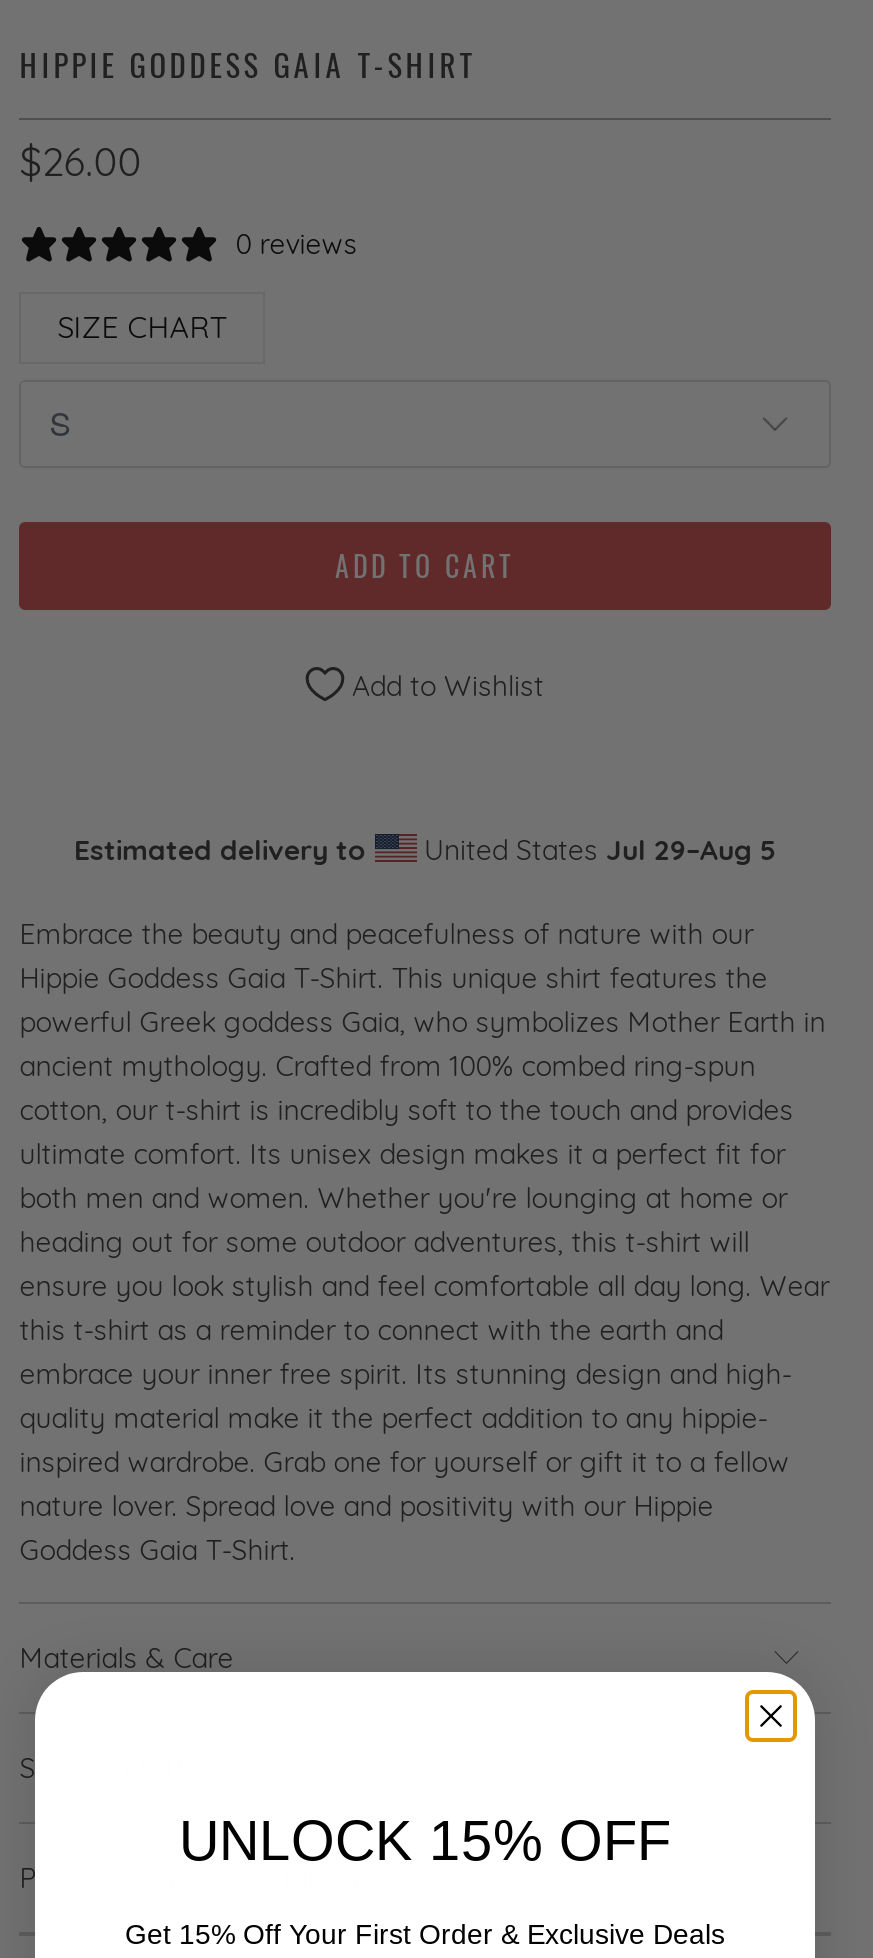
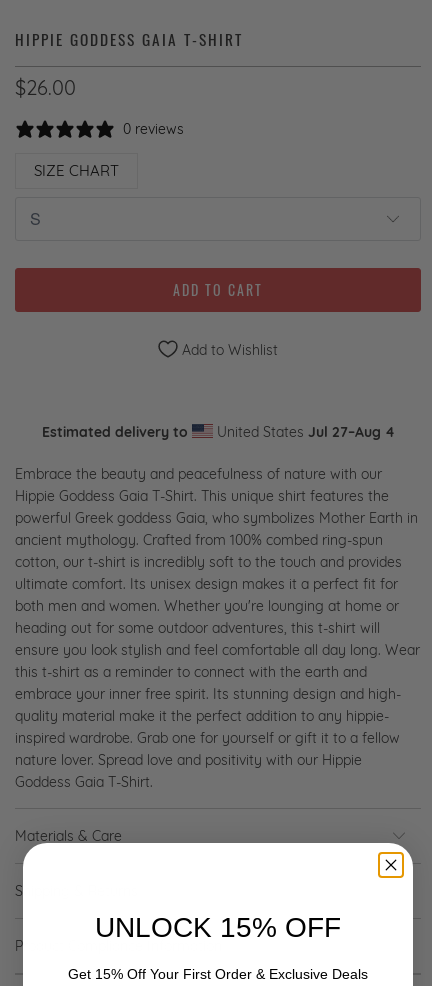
- United States Jul 29–Aug 5
+ United States Jul 27–Aug 4
